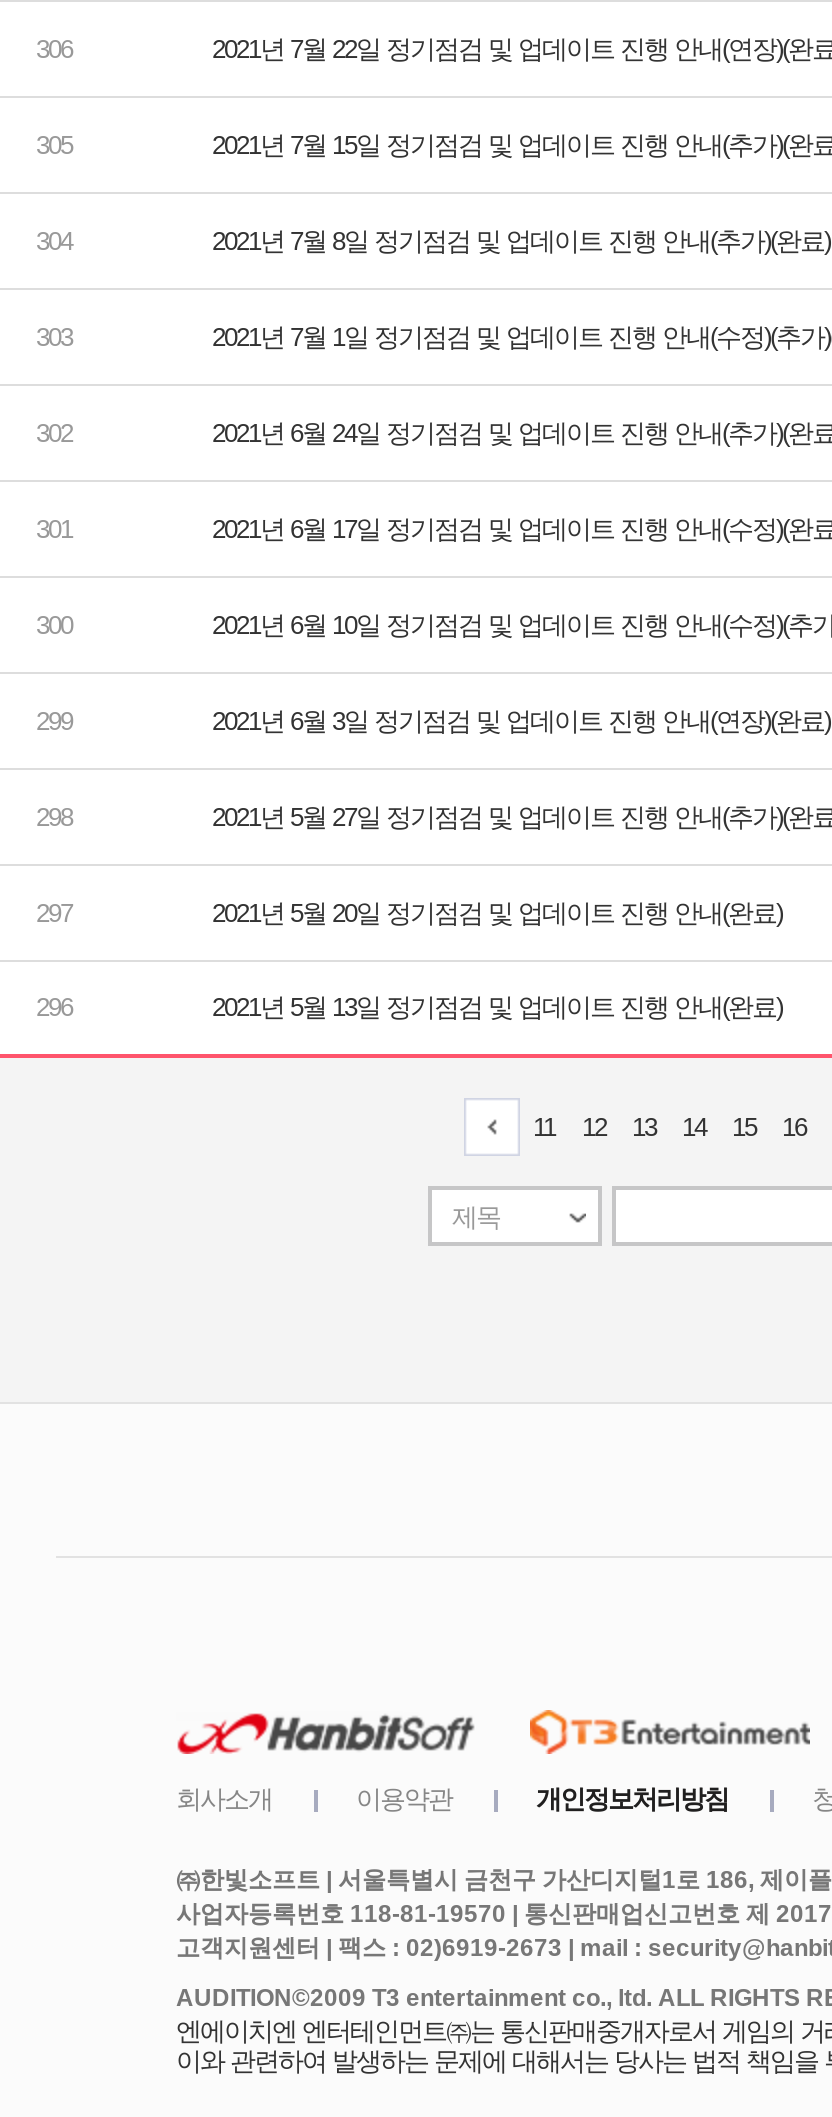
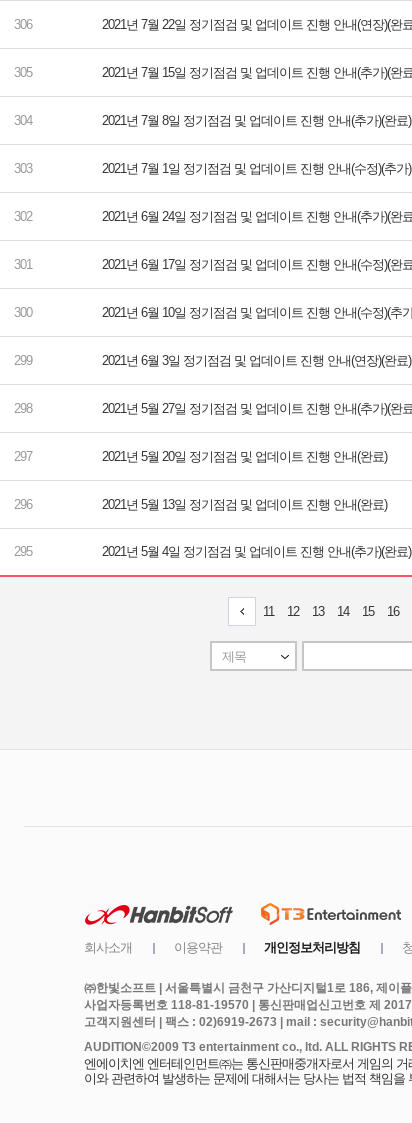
+ 2021년 5월 4일 정기점검 및 업데이트 진행 안내(추가)(완료)
